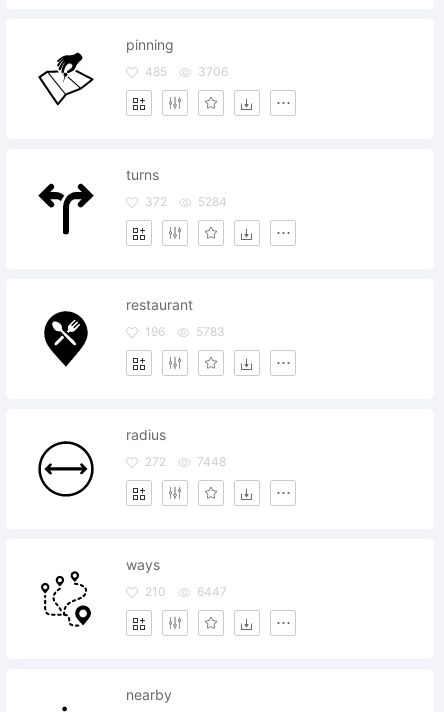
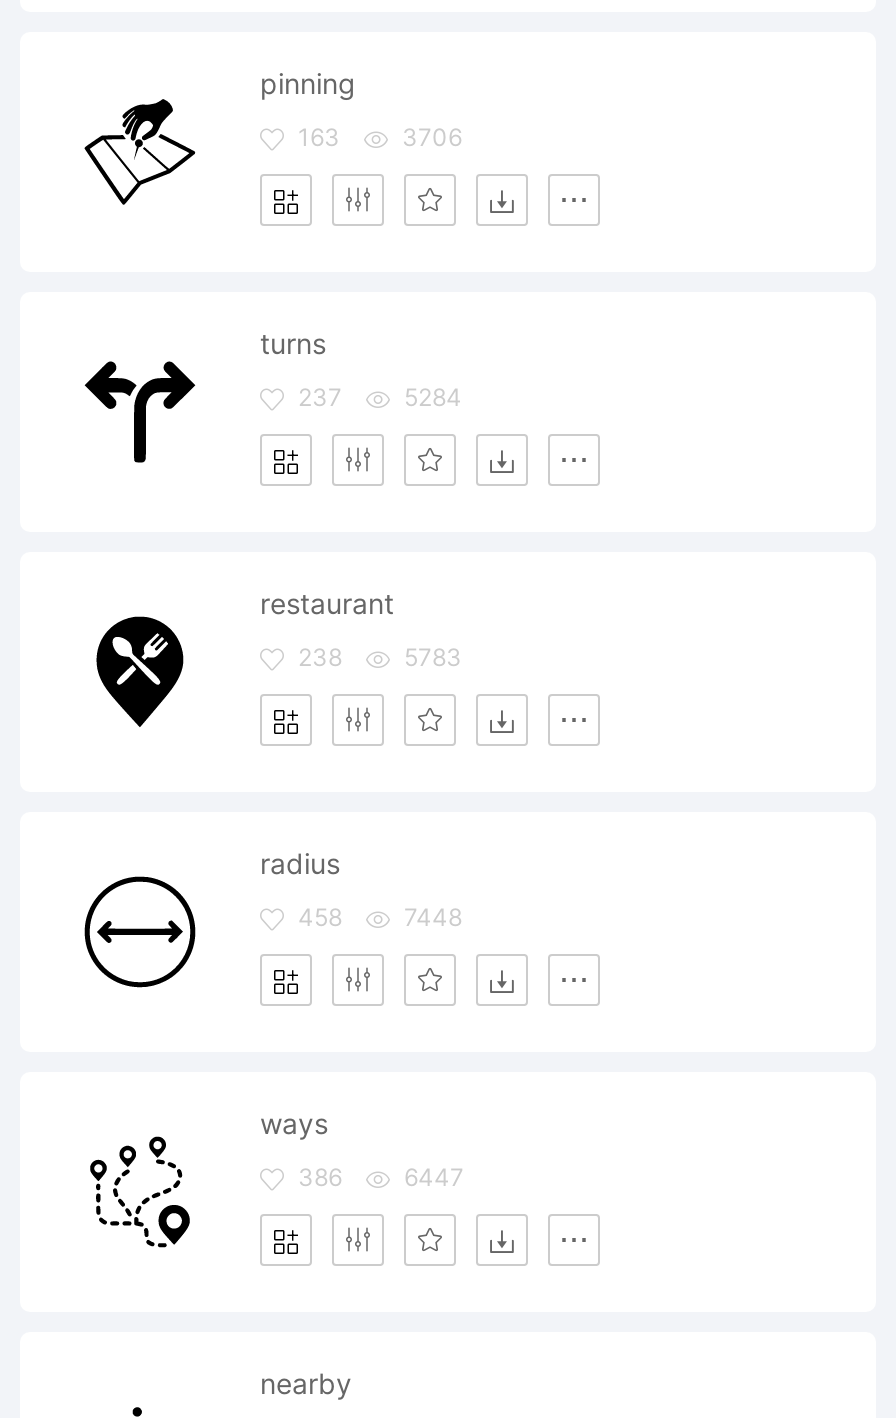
- 485
+ 163

- 372
+ 237

- 196
+ 238

- 272
+ 458

- 210
+ 386
